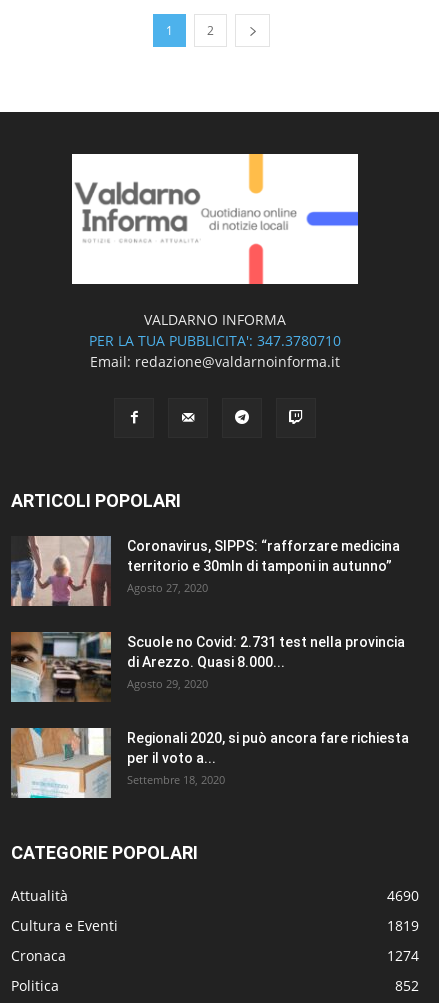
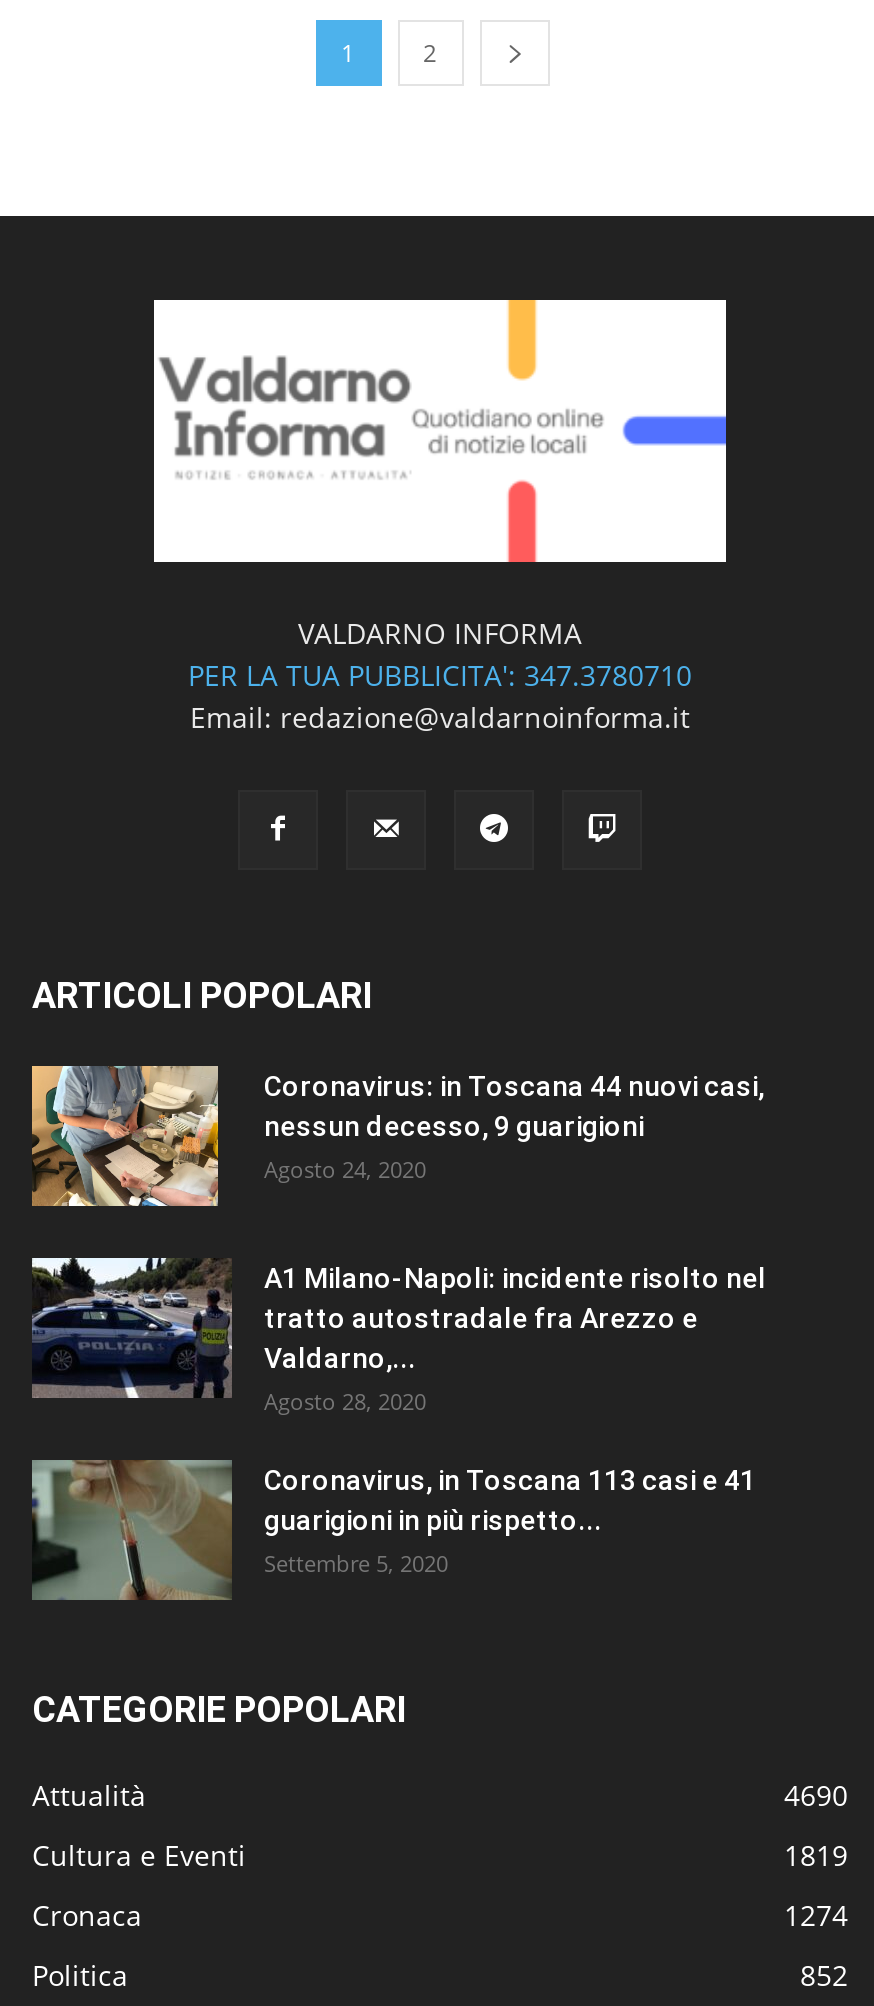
- [image]
- Coronavirus, SIPPS: “rafforzare medicina
- territorio e 30mln di tamponi in autunno”
- Agosto 27, 2020
+ [image]
+ Coronavirus: in Toscana 44 nuovi casi,
+ nessun decesso, 9 guarigioni
+ Agosto 24, 2020

- [image]
- Scuole no Covid: 2.731 test nella provincia
- di Arezzo. Quasi 8.000...
- Agosto 29, 2020
+ [image]
+ A1 Milano-Napoli: incidente risolto nel
+ tratto autostradale fra Arezzo e
+ Valdarno,...
+ Agosto 28, 2020

- [image]
- Regionali 2020, si può ancora fare richiesta
- per il voto a...
- Settembre 18, 2020
+ [image]
+ Coronavirus, in Toscana 113 casi e 41
+ guarigioni in più rispetto...
+ Settembre 5, 2020
